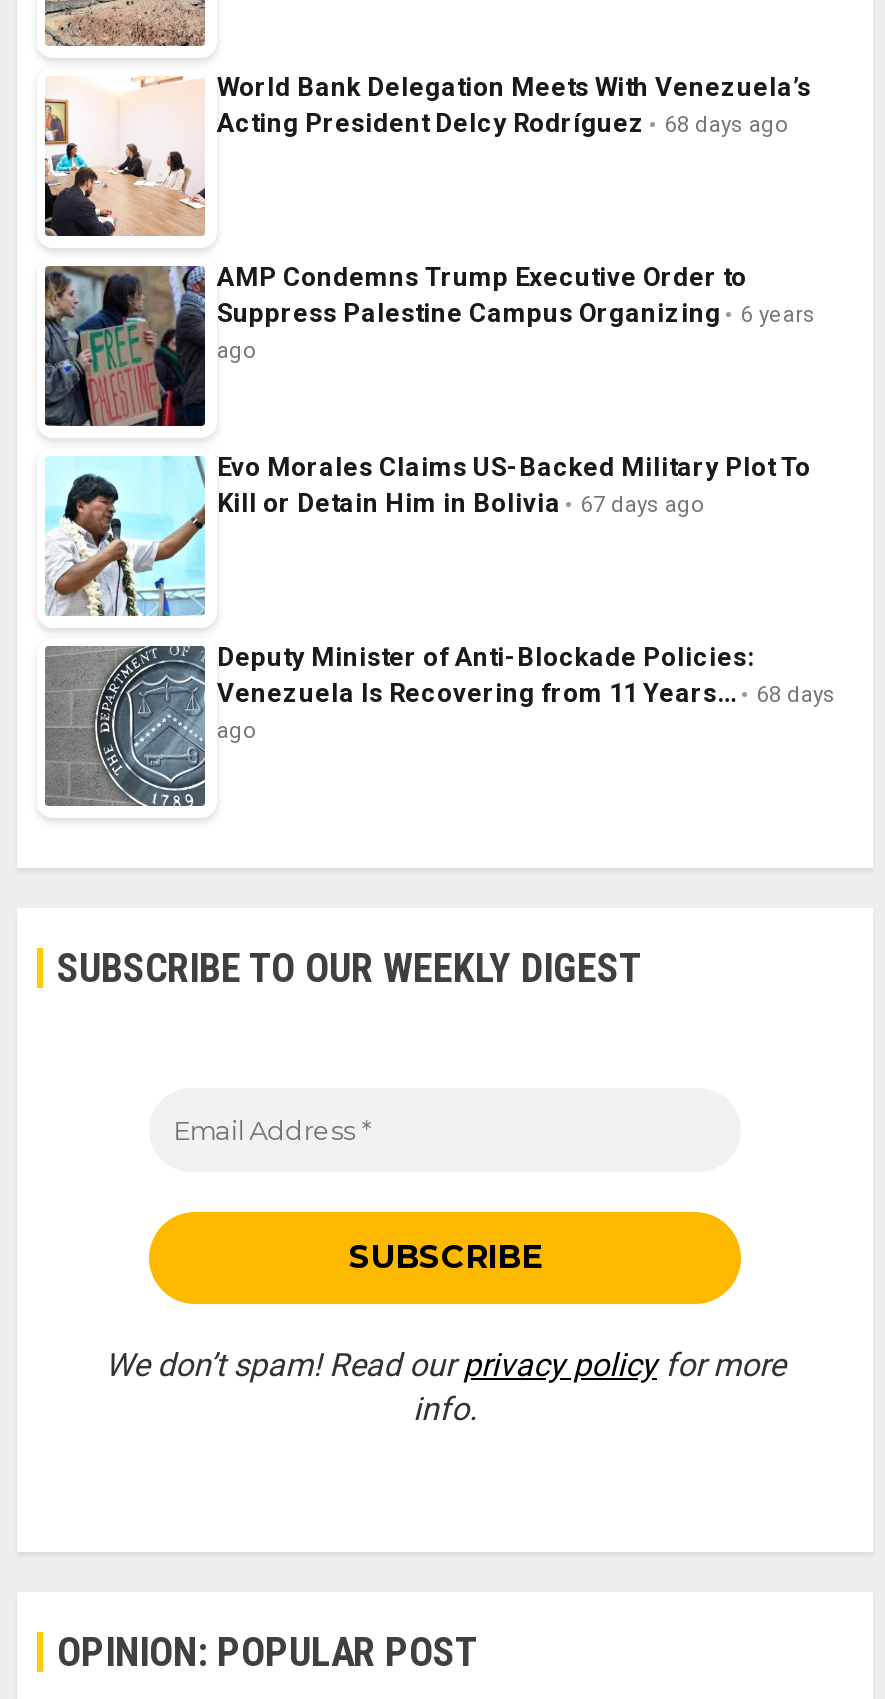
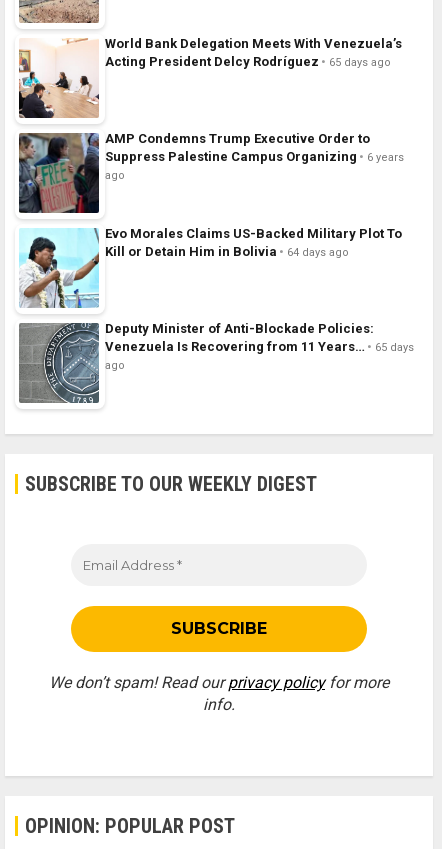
- Acting President Delcy Rodríguez 68 days ago
+ Acting President Delcy Rodríguez 65 days ago

- Kill or Detain Him in Bolivia 67 days ago
+ Kill or Detain Him in Bolivia 64 days ago

- Venezuela Is Recovering from 11 Years… 68 days
+ Venezuela Is Recovering from 11 Years… 65 days
